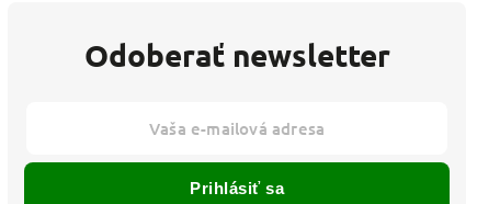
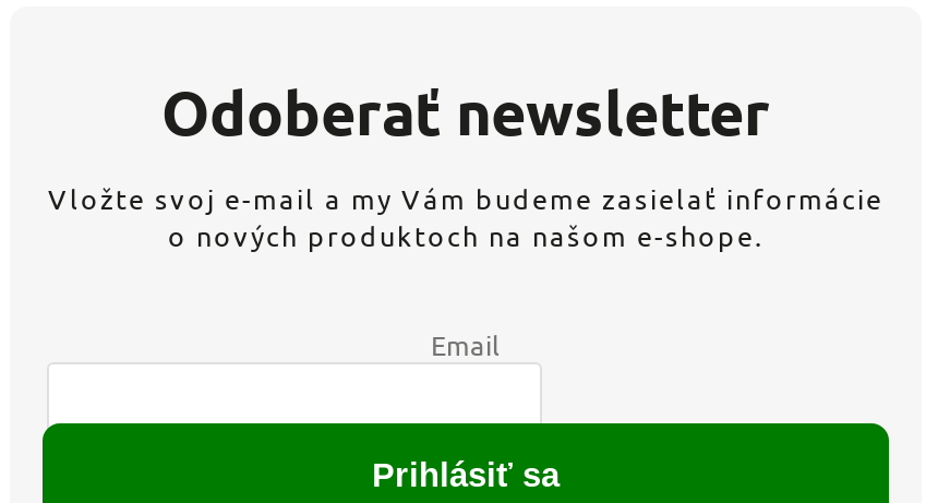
+ Vložte svoj e-mail a my Vám budeme zasielať informácie
+ o nových produktoch na našom e-shope.
+ Email
